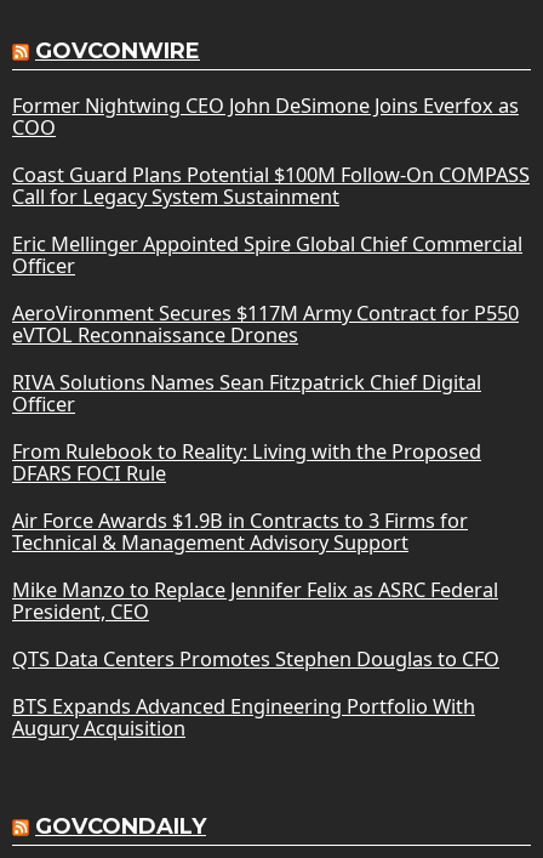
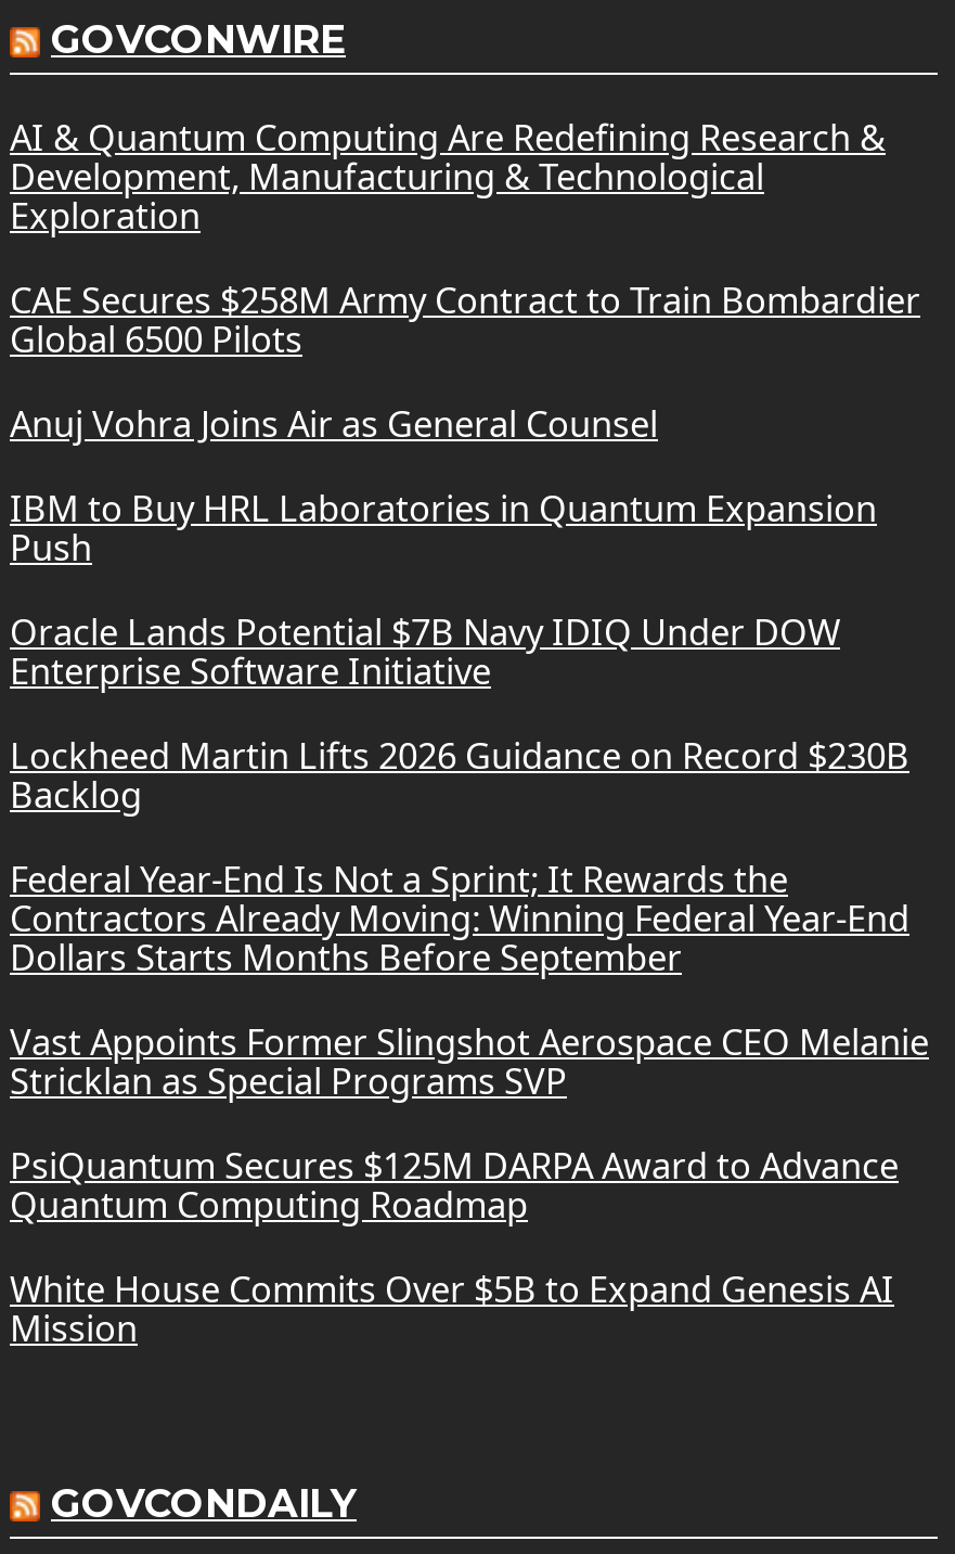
- Former Nightwing CEO John DeSimone Joins Everfox as
- COO
+ AI & Quantum Computing Are Redefining Research &
+ Development, Manufacturing & Technological
+ Exploration

- Coast Guard Plans Potential $100M Follow-On COMPASS
- Call for Legacy System Sustainment
+ CAE Secures $258M Army Contract to Train Bombardier
+ Global 6500 Pilots

- Eric Mellinger Appointed Spire Global Chief Commercial
- Officer
+ Anuj Vohra Joins Air as General Counsel

- AeroVironment Secures $117M Army Contract for P550
- eVTOL Reconnaissance Drones
+ IBM to Buy HRL Laboratories in Quantum Expansion
+ Push

- RIVA Solutions Names Sean Fitzpatrick Chief Digital
- Officer
+ Oracle Lands Potential $7B Navy IDIQ Under DOW
+ Enterprise Software Initiative

- From Rulebook to Reality: Living with the Proposed
- DFARS FOCI Rule
+ Lockheed Martin Lifts 2026 Guidance on Record $230B
+ Backlog

- Air Force Awards $1.9B in Contracts to 3 Firms for
- Technical & Management Advisory Support
+ Federal Year-End Is Not a Sprint; It Rewards the
+ Contractors Already Moving: Winning Federal Year-End
+ Dollars Starts Months Before September

- Mike Manzo to Replace Jennifer Felix as ASRC Federal
- President, CEO
+ Vast Appoints Former Slingshot Aerospace CEO Melanie
+ Stricklan as Special Programs SVP

- QTS Data Centers Promotes Stephen Douglas to CFO
+ PsiQuantum Secures $125M DARPA Award to Advance
+ Quantum Computing Roadmap

- BTS Expands Advanced Engineering Portfolio With
- Augury Acquisition
+ White House Commits Over $5B to Expand Genesis AI
+ Mission
